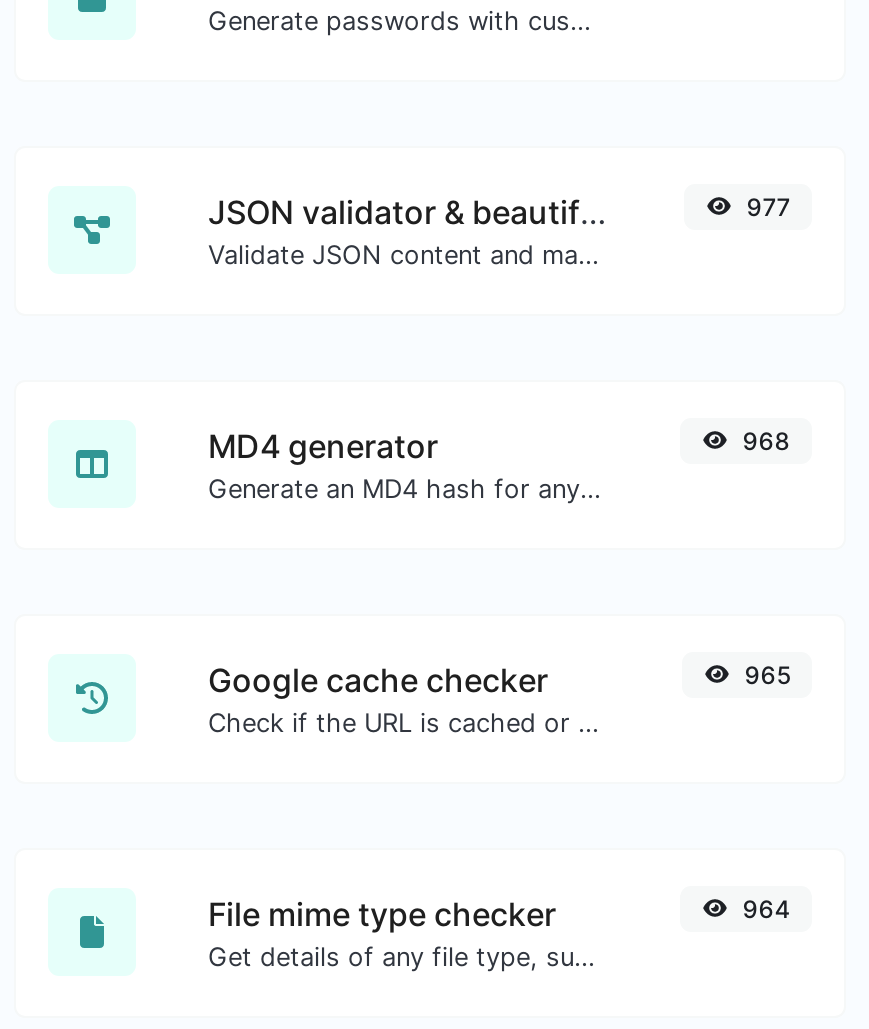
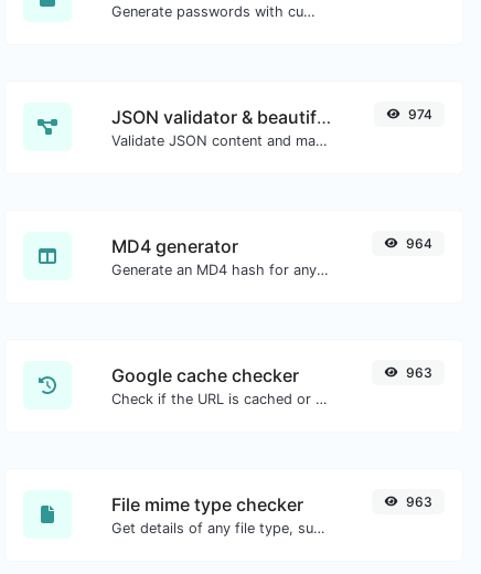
- 977
+ 974

- 968
+ 964

- 965
+ 963

- 964
+ 963
